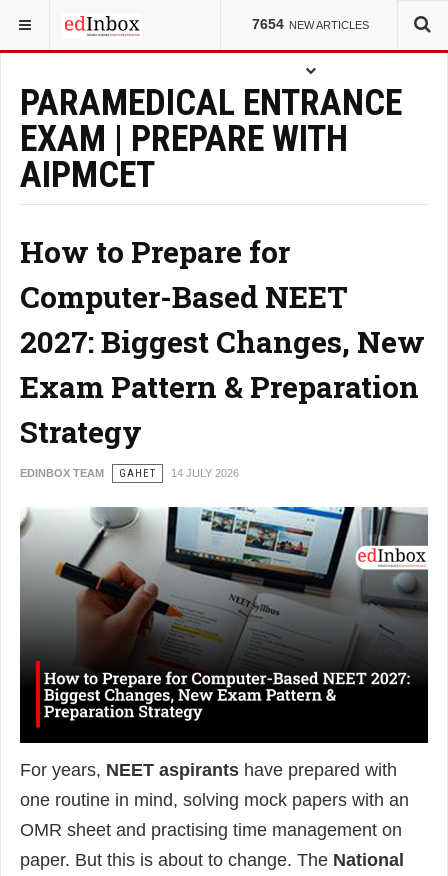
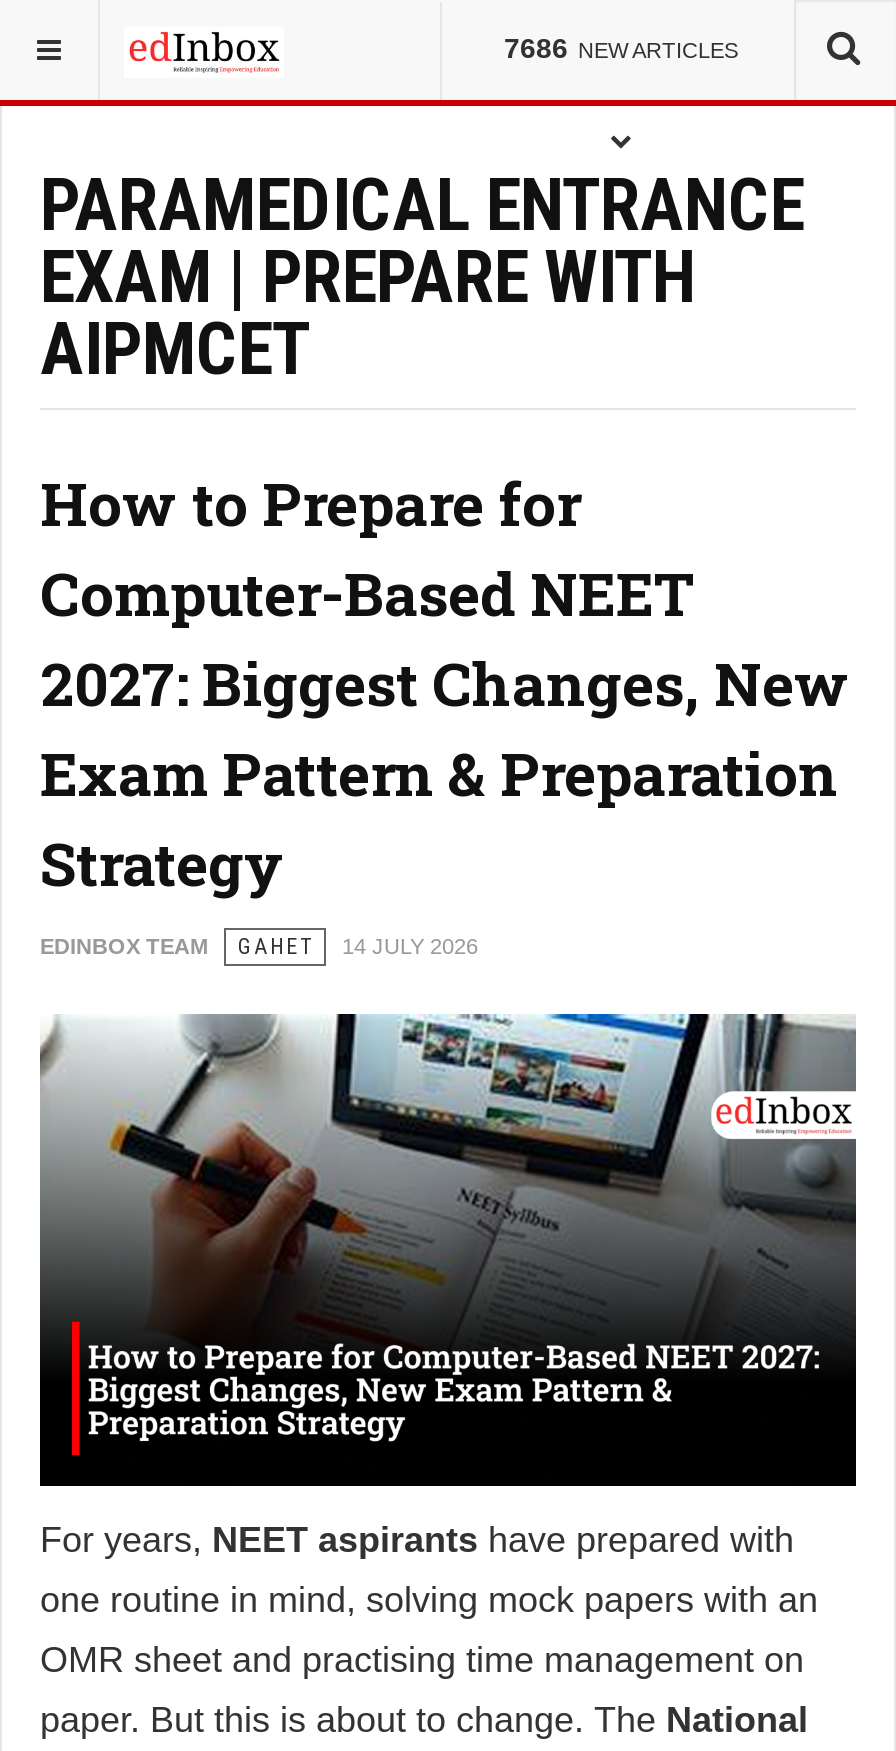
- 7654 NEW ARTICLES
+ 7686 NEW ARTICLES
